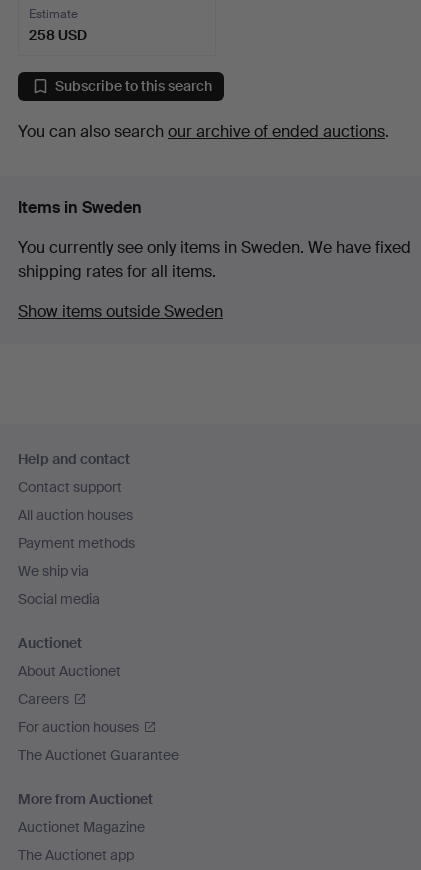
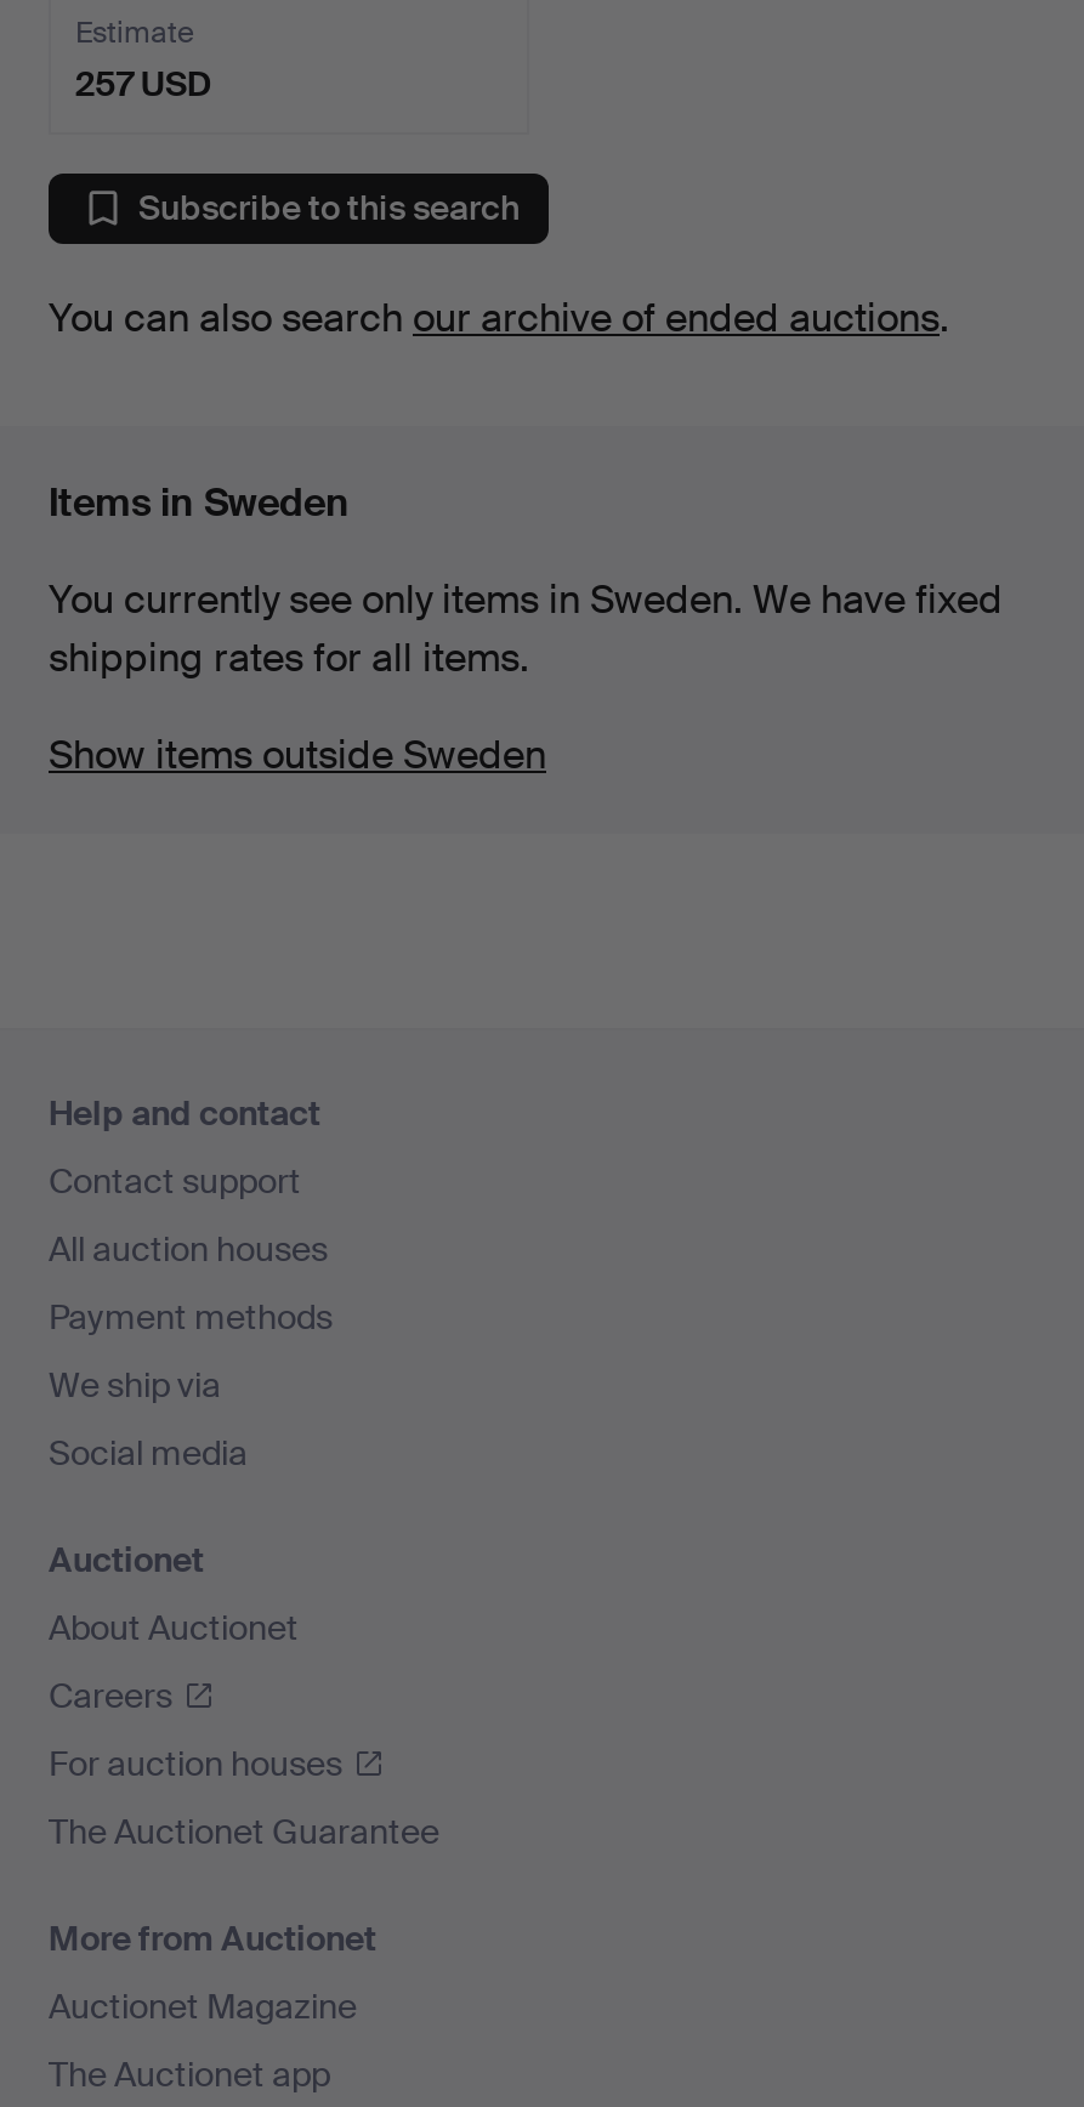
- 258 USD
+ 257 USD
